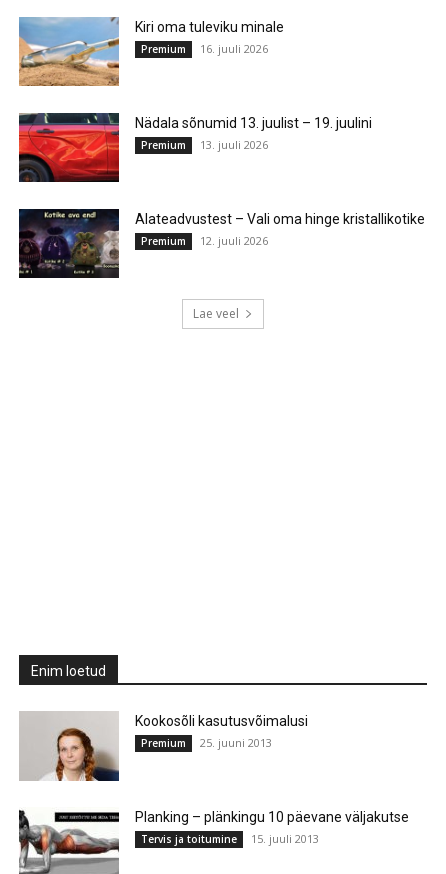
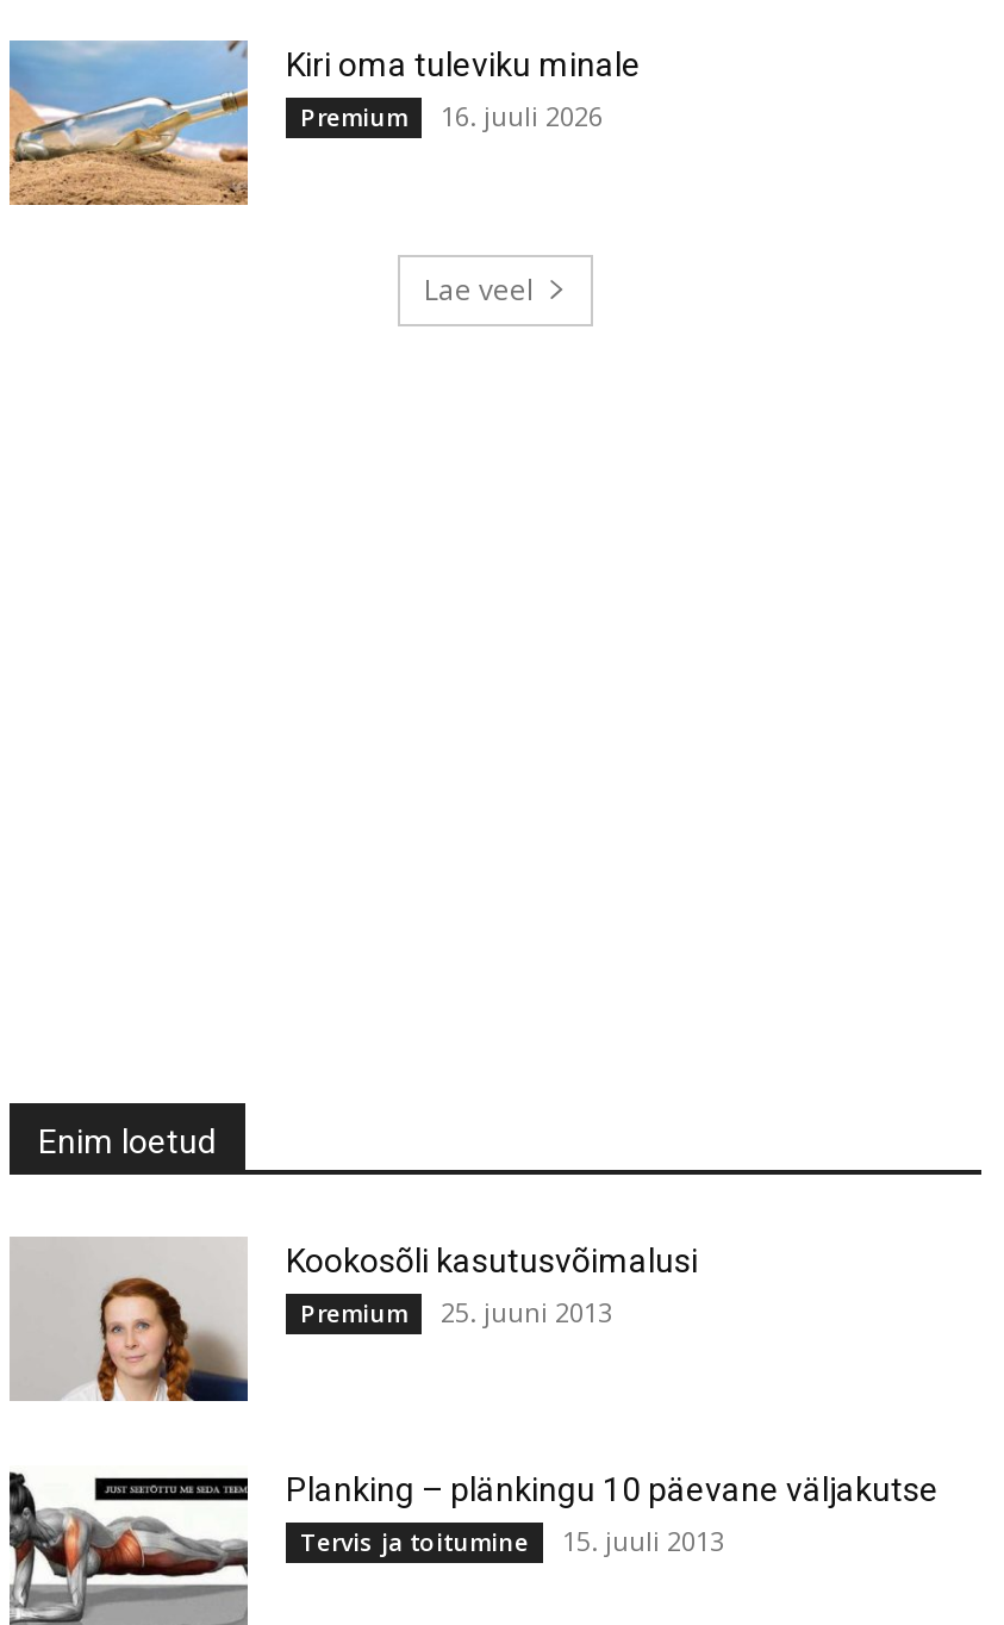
- [image]
- Nädala sõnumid 13. juulist – 19. juulini
- Premium
- 13. juuli 2026

- [image]
- Alateadvustest – Vali oma hinge kristallikotike
- Premium
- 12. juuli 2026
